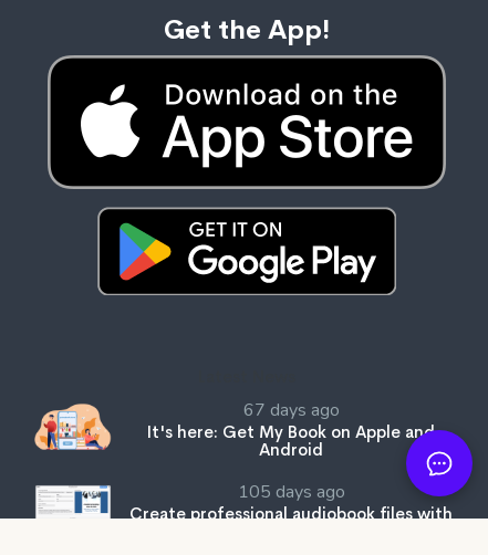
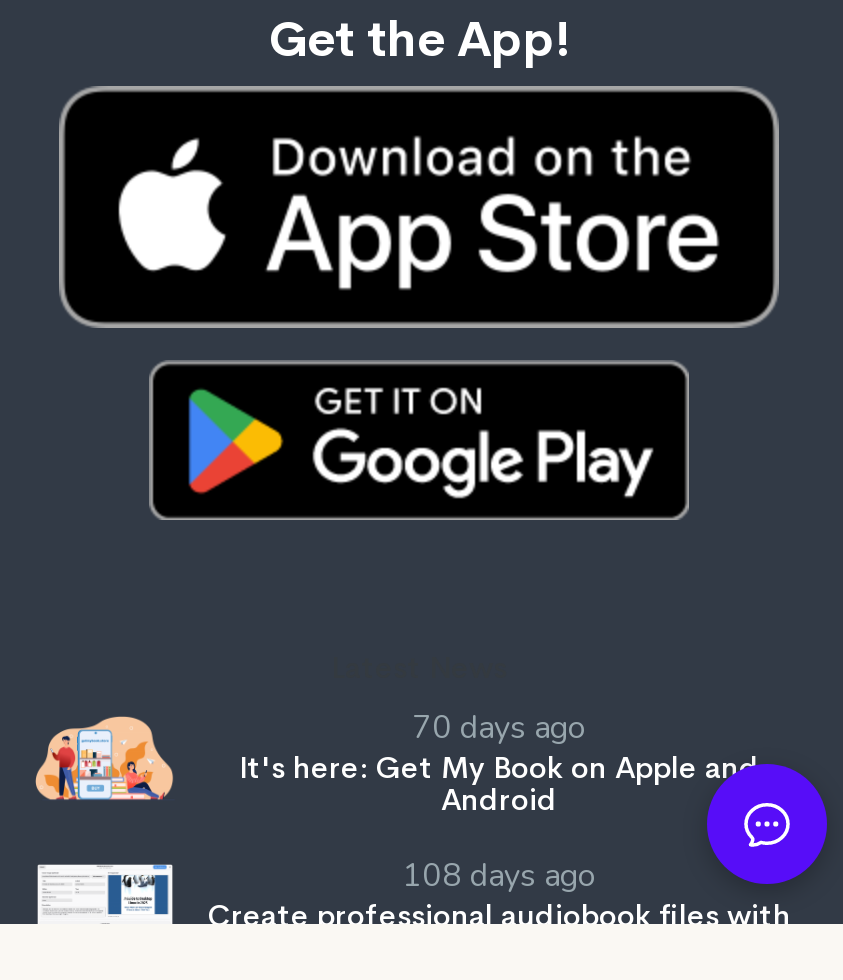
- 67 days ago
+ 70 days ago

- 105 days ago
+ 108 days ago
